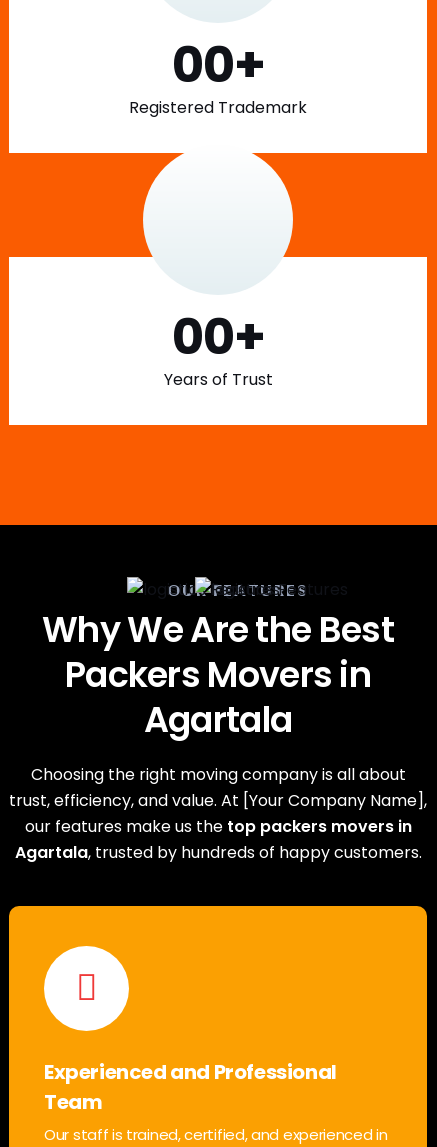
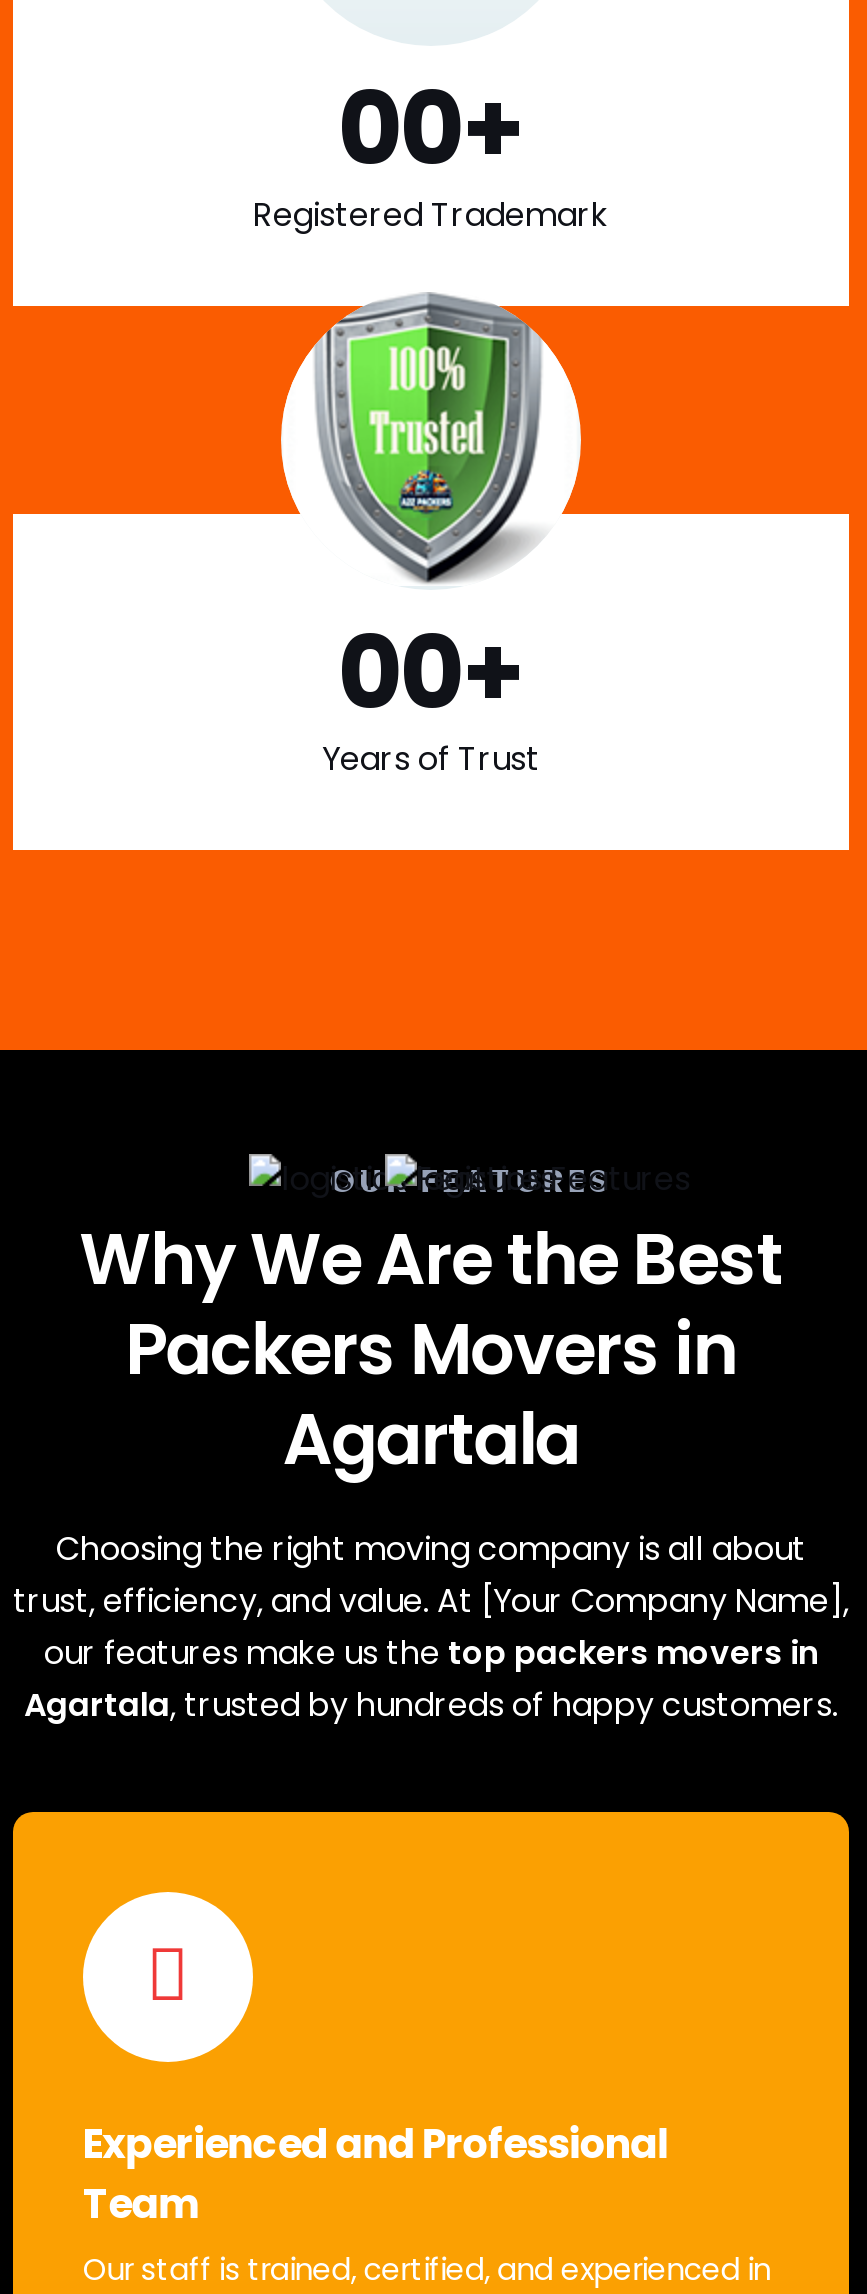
+ [image]
